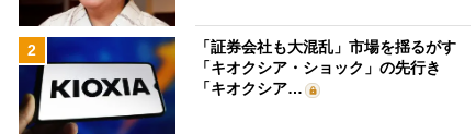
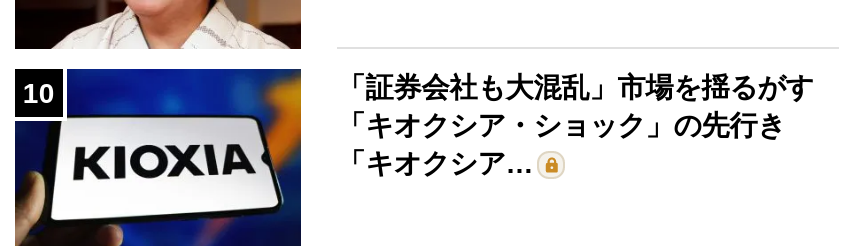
- 2
+ 10
